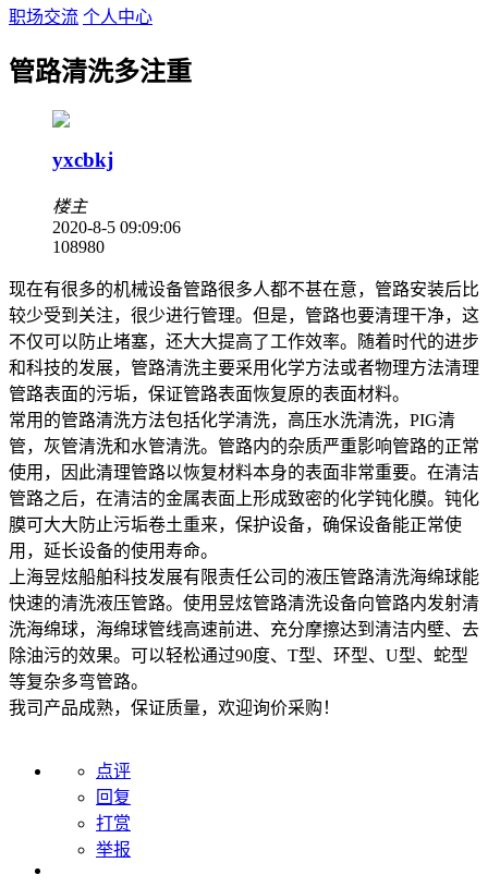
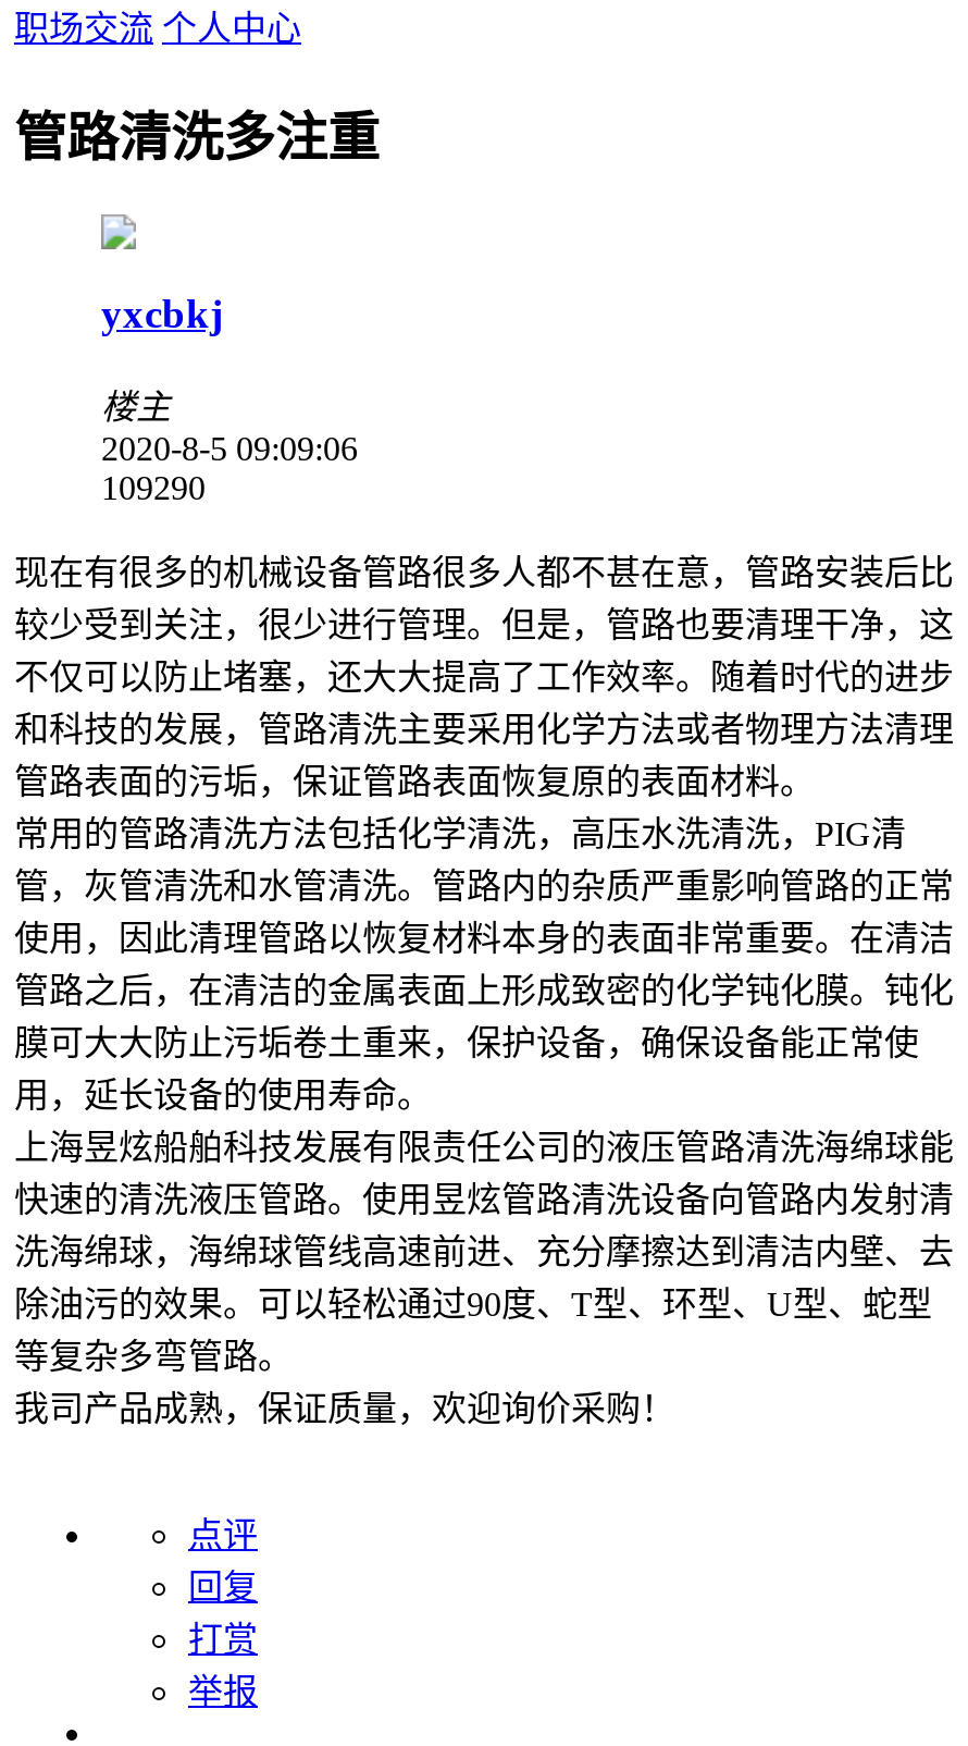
- 108980
+ 109290
